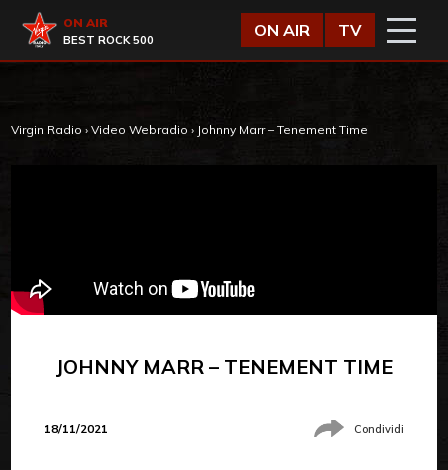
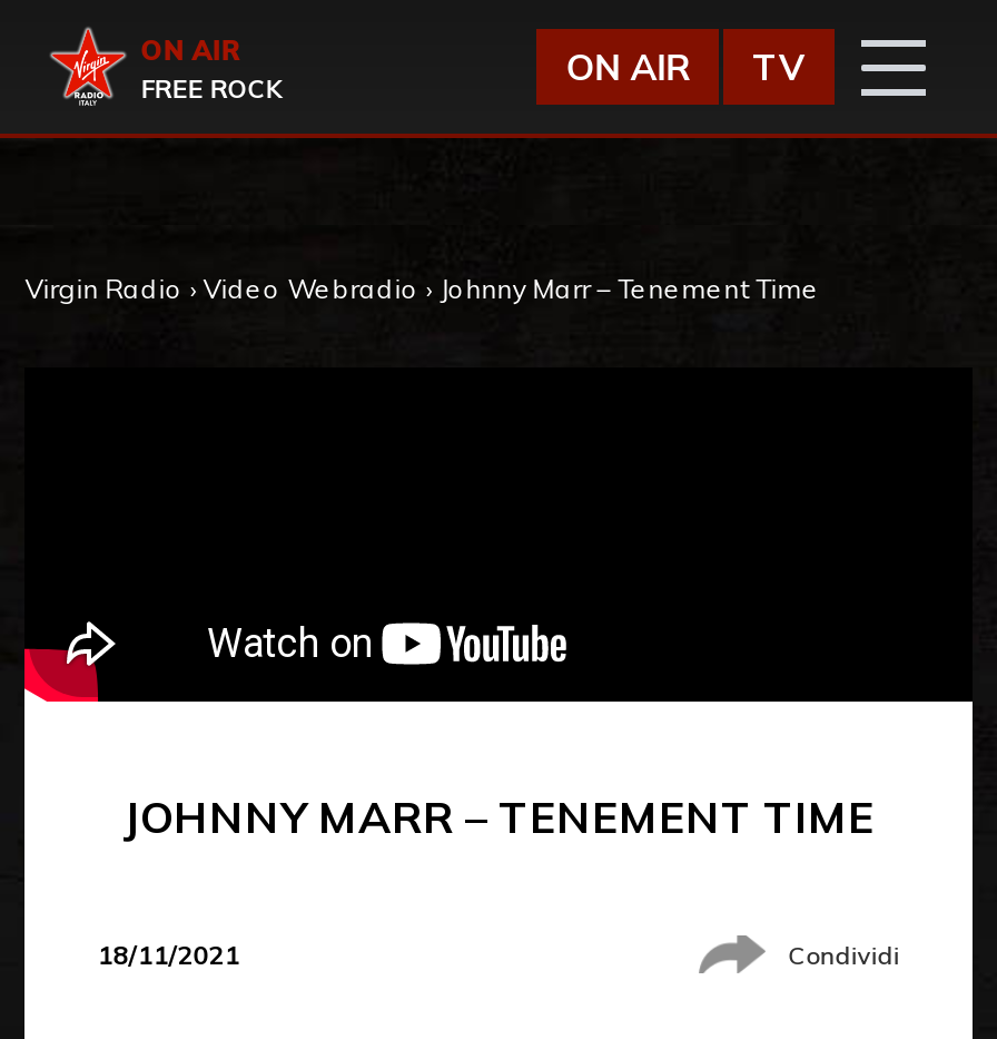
- BEST ROCK 500
+ FREE ROCK
